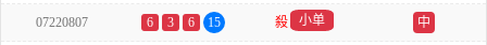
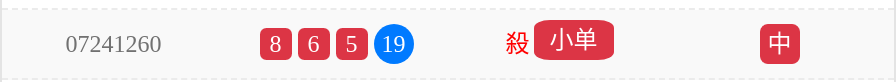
- 07220807
+ 07241260
+ 8

- 3
- 6
- 15
+ 5
+ 19
